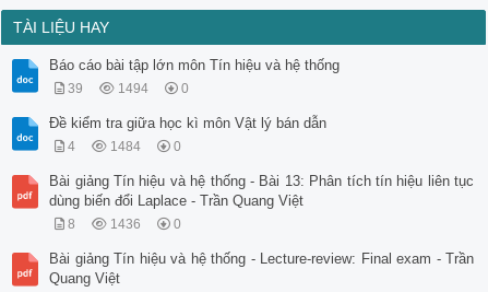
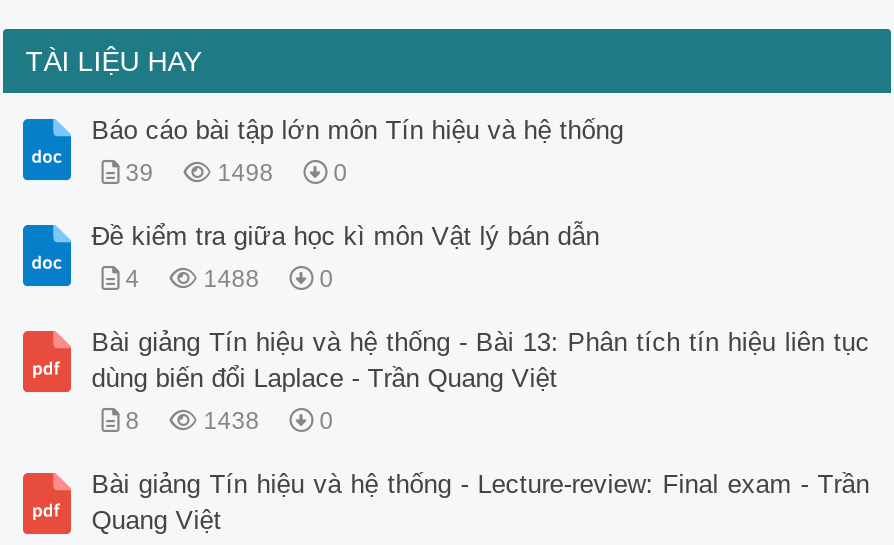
- 1494
+ 1498

- 1484
+ 1488

- 1436
+ 1438
